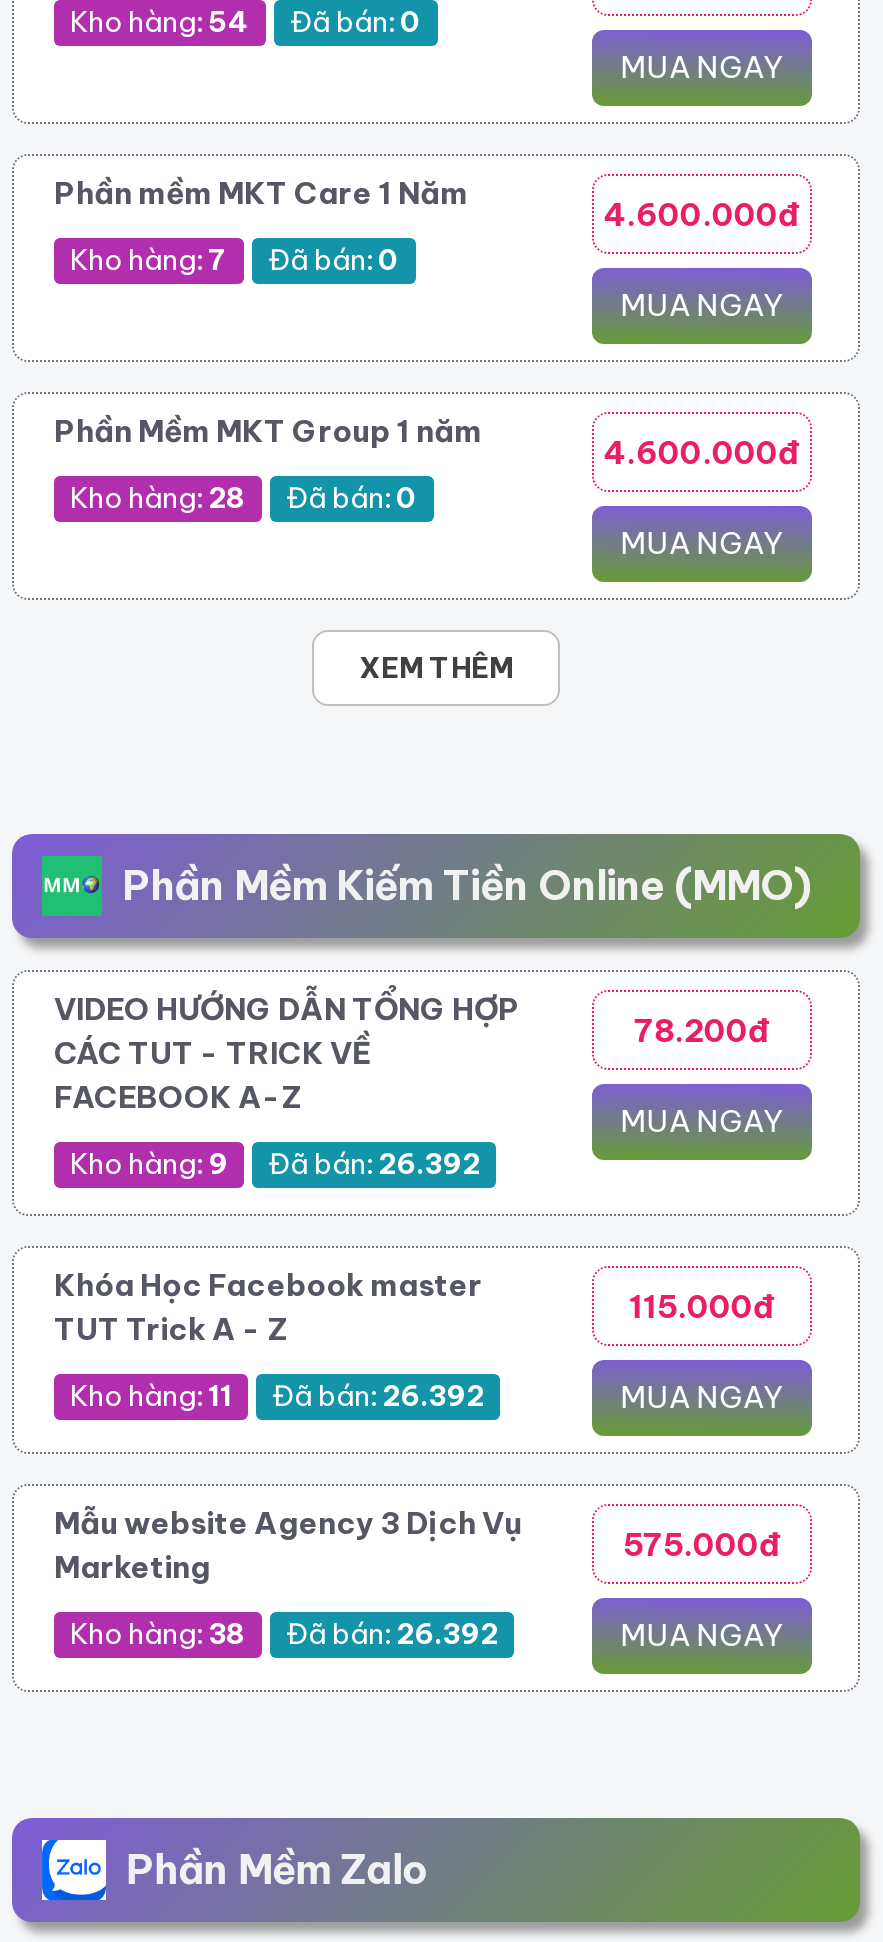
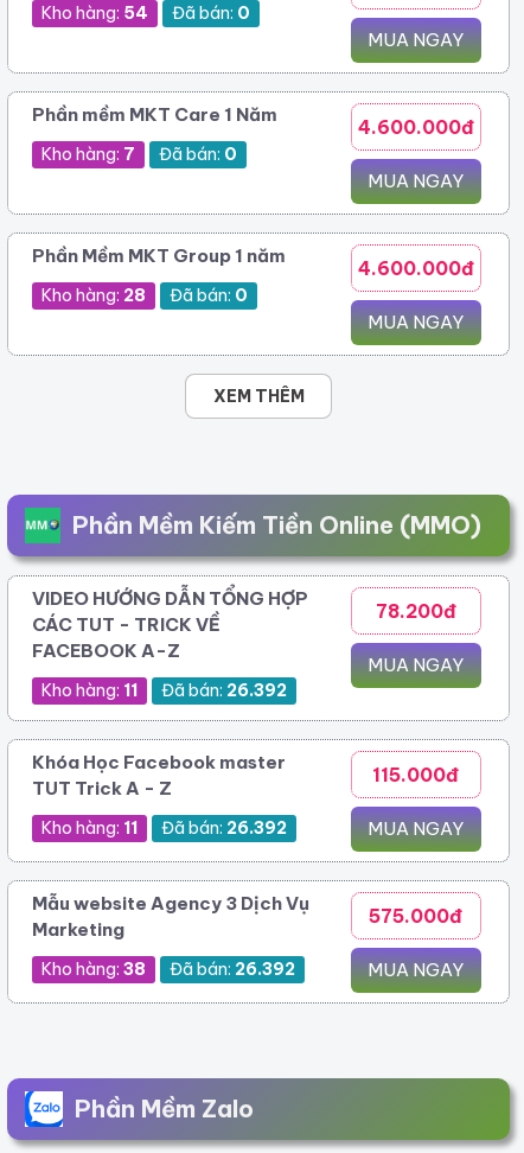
- Kho hàng: 9 Đã bán: 26.392
+ Kho hàng: 11 Đã bán: 26.392
